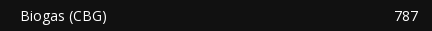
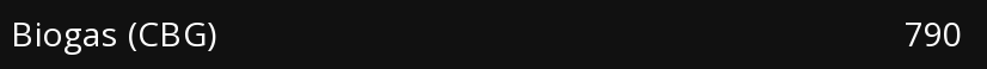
- 787
+ 790
